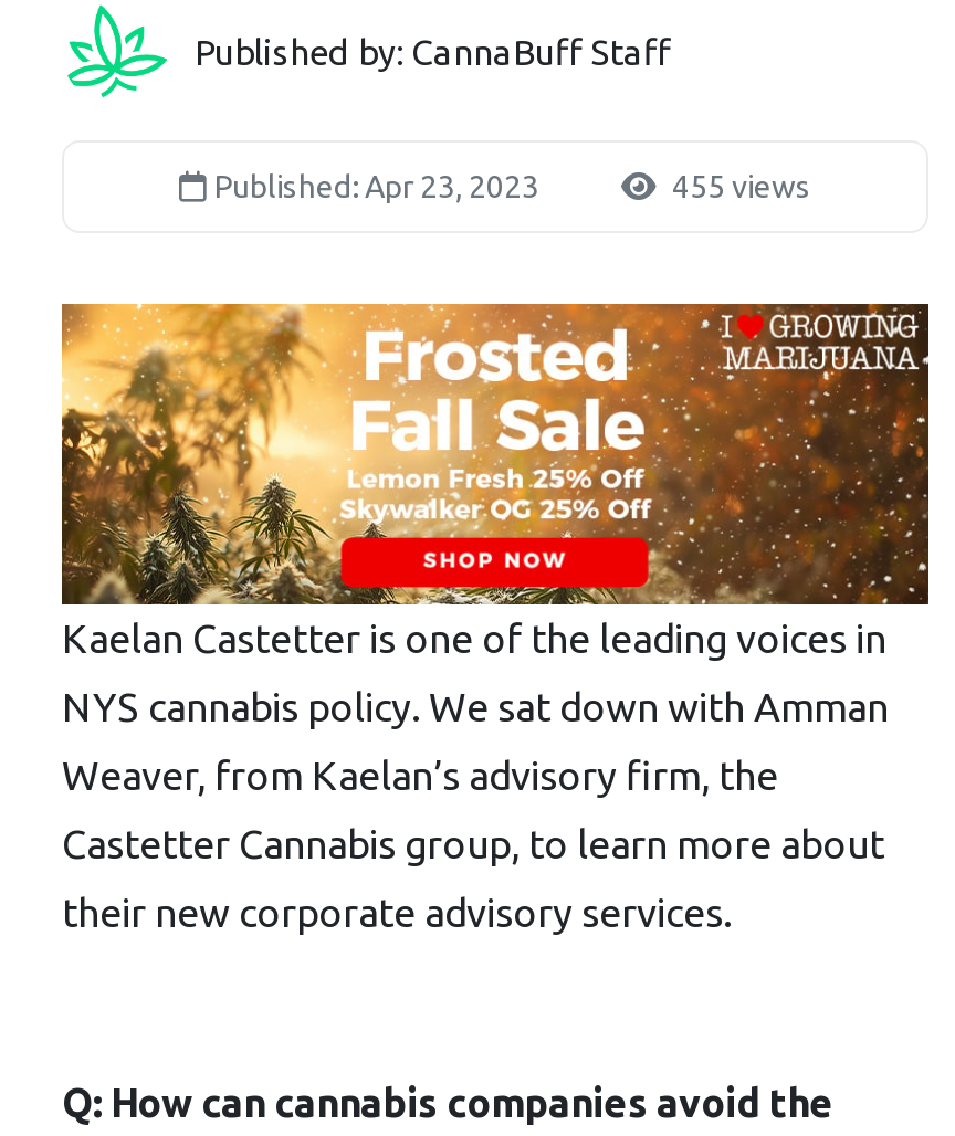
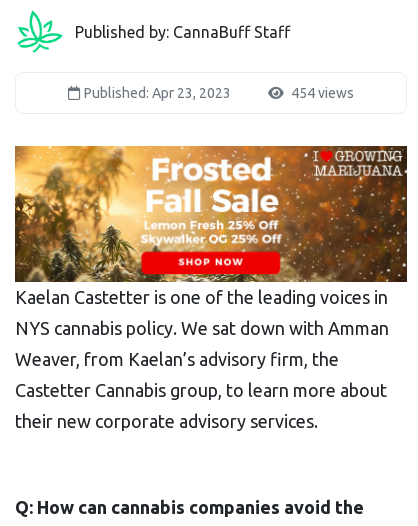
- 455 views
+ 454 views
